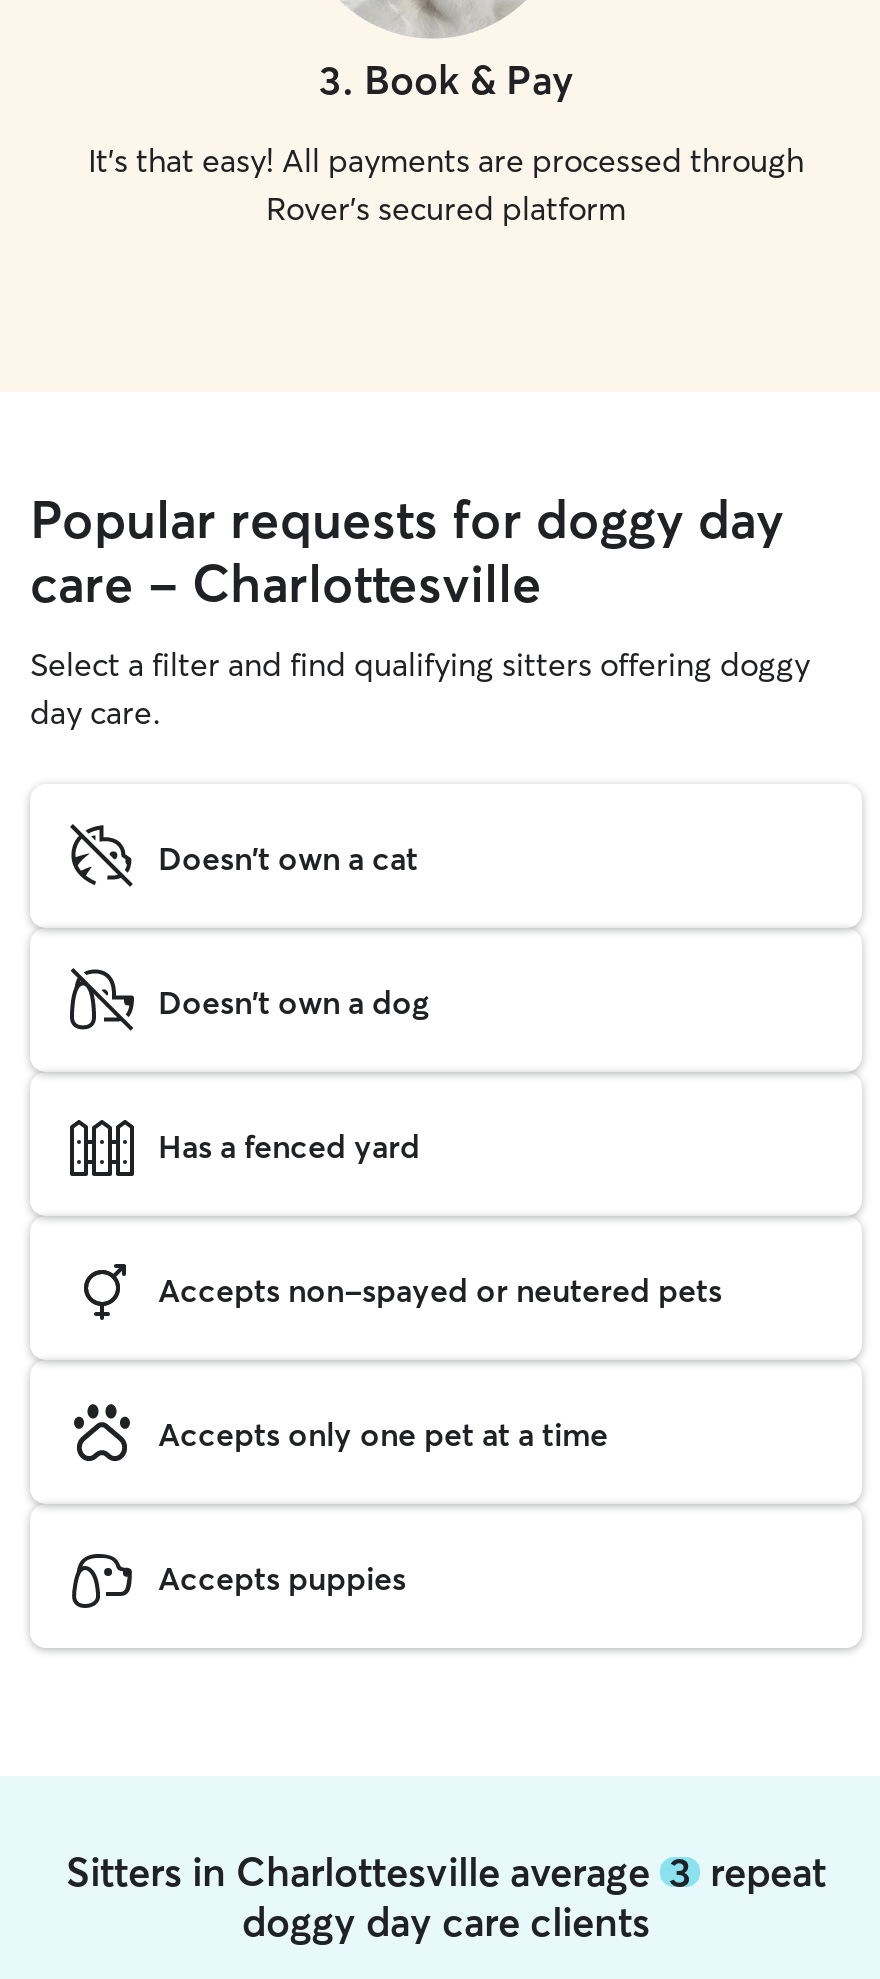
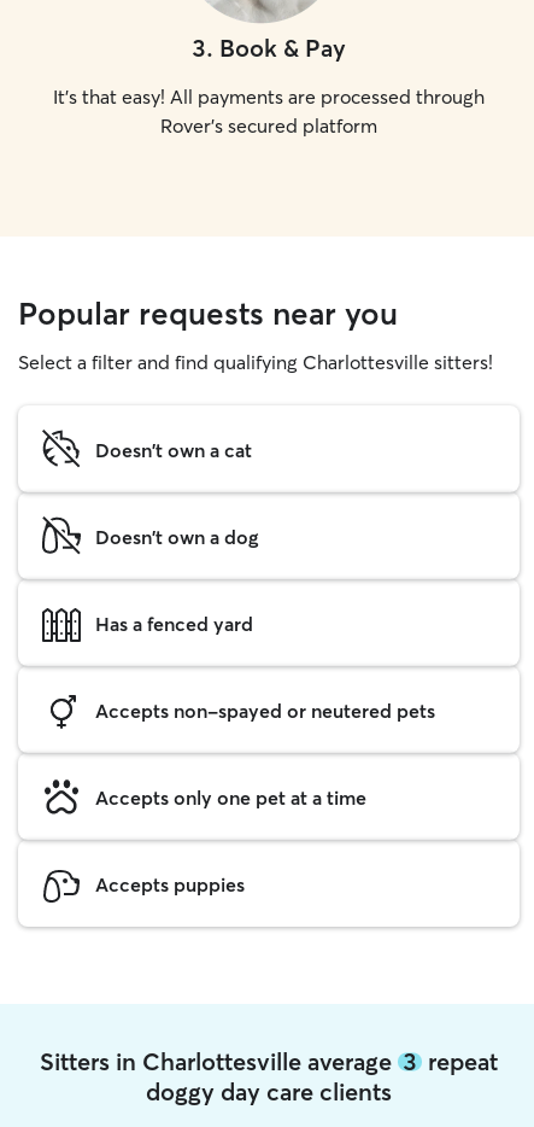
- Popular requests for doggy day
- care - Charlottesville
- Select a filter and find qualifying sitters offering doggy
- day care.
+ Popular requests near you
+ Select a filter and find qualifying Charlottesville sitters!
